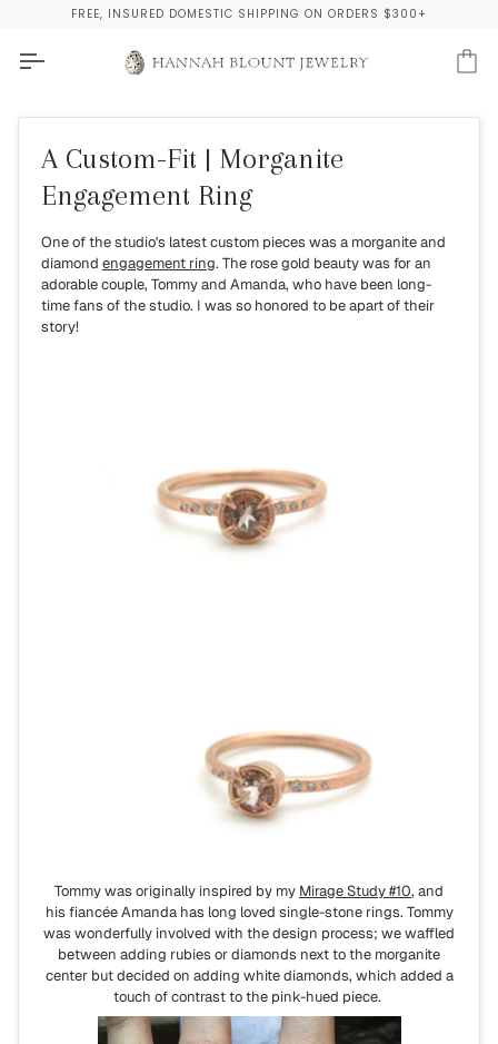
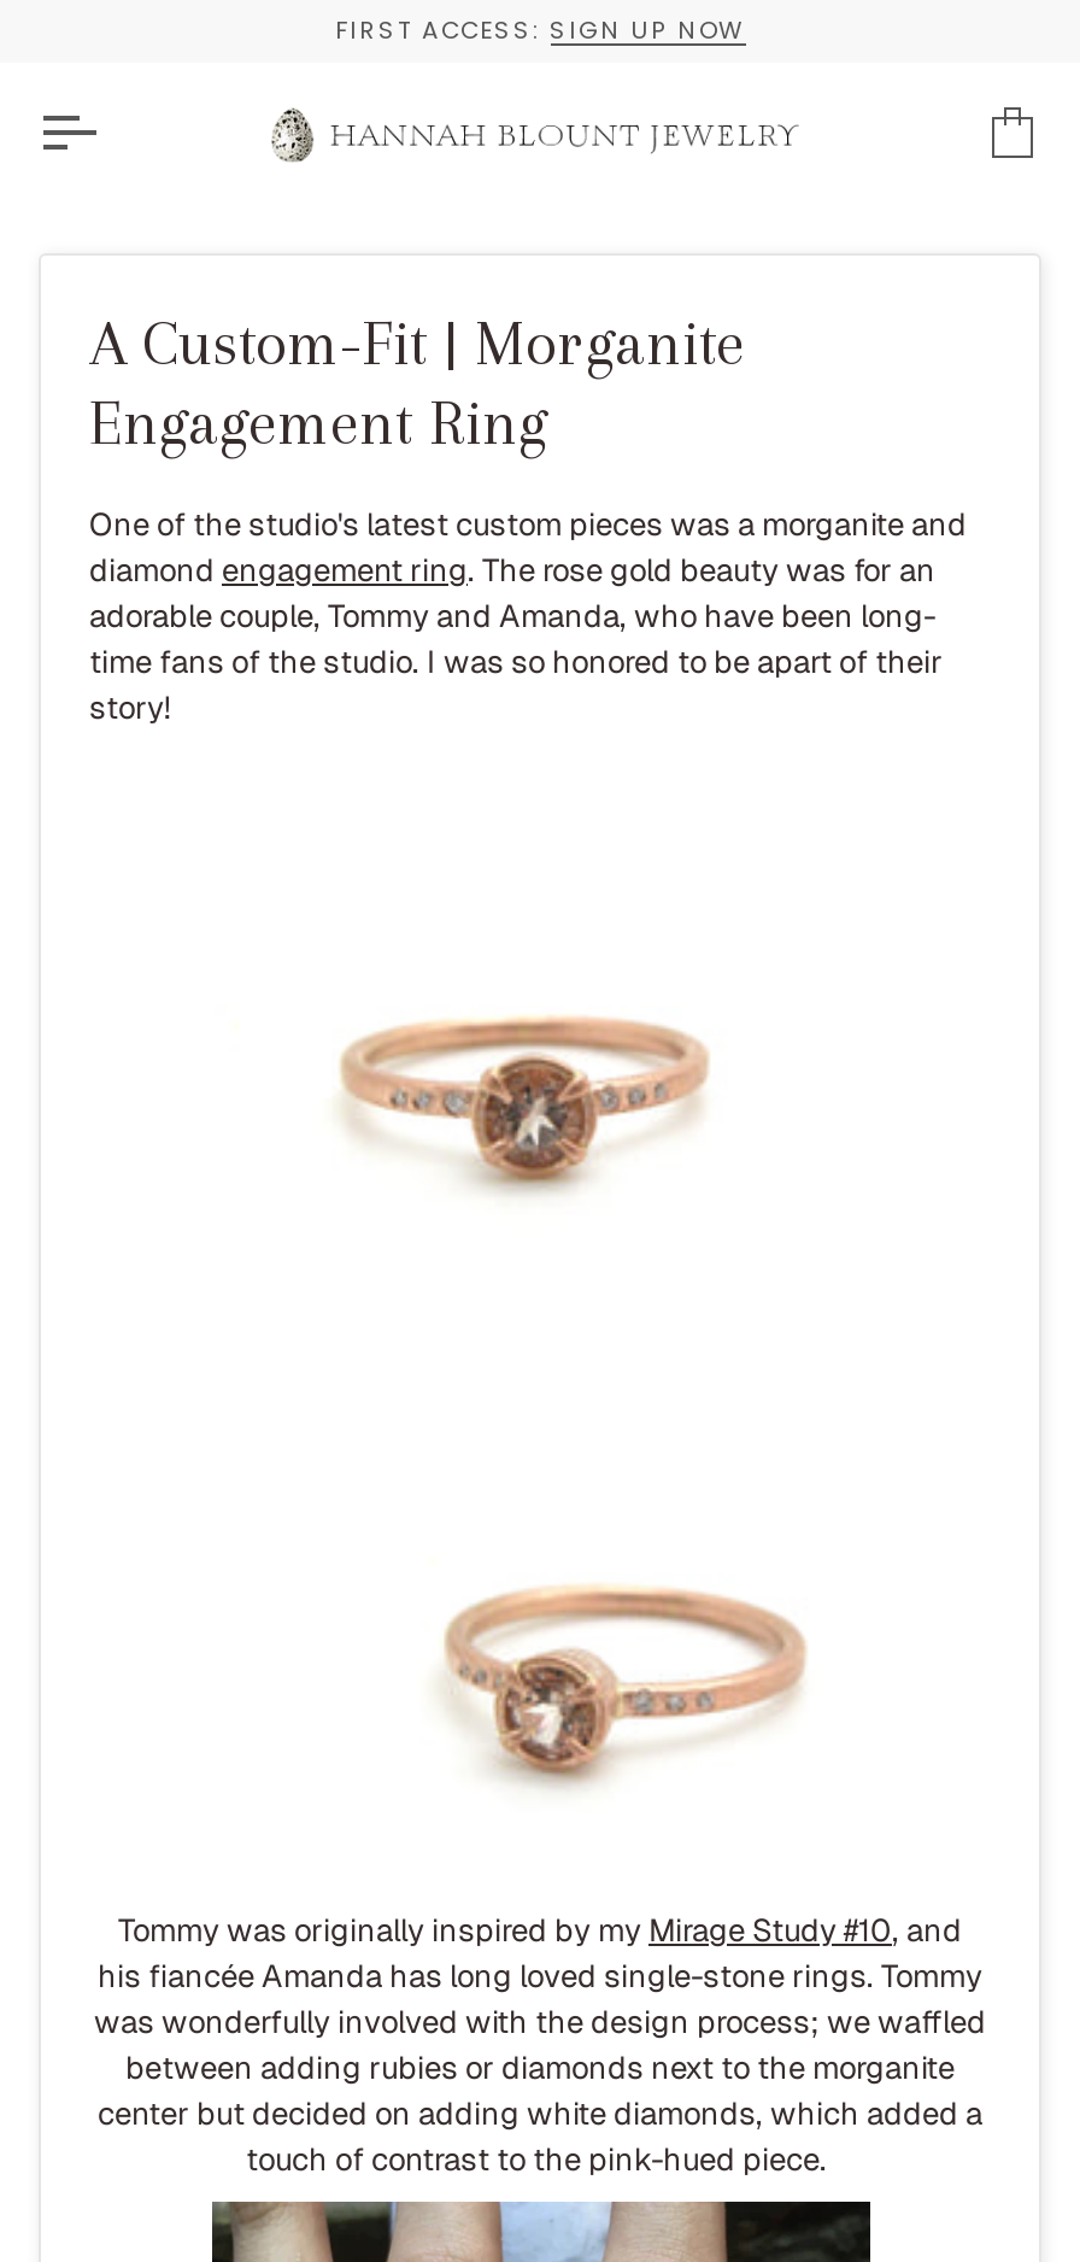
- FREE, INSURED DOMESTIC SHIPPING ON ORDERS $300+
+ FIRST ACCESS: SIGN UP NOW
